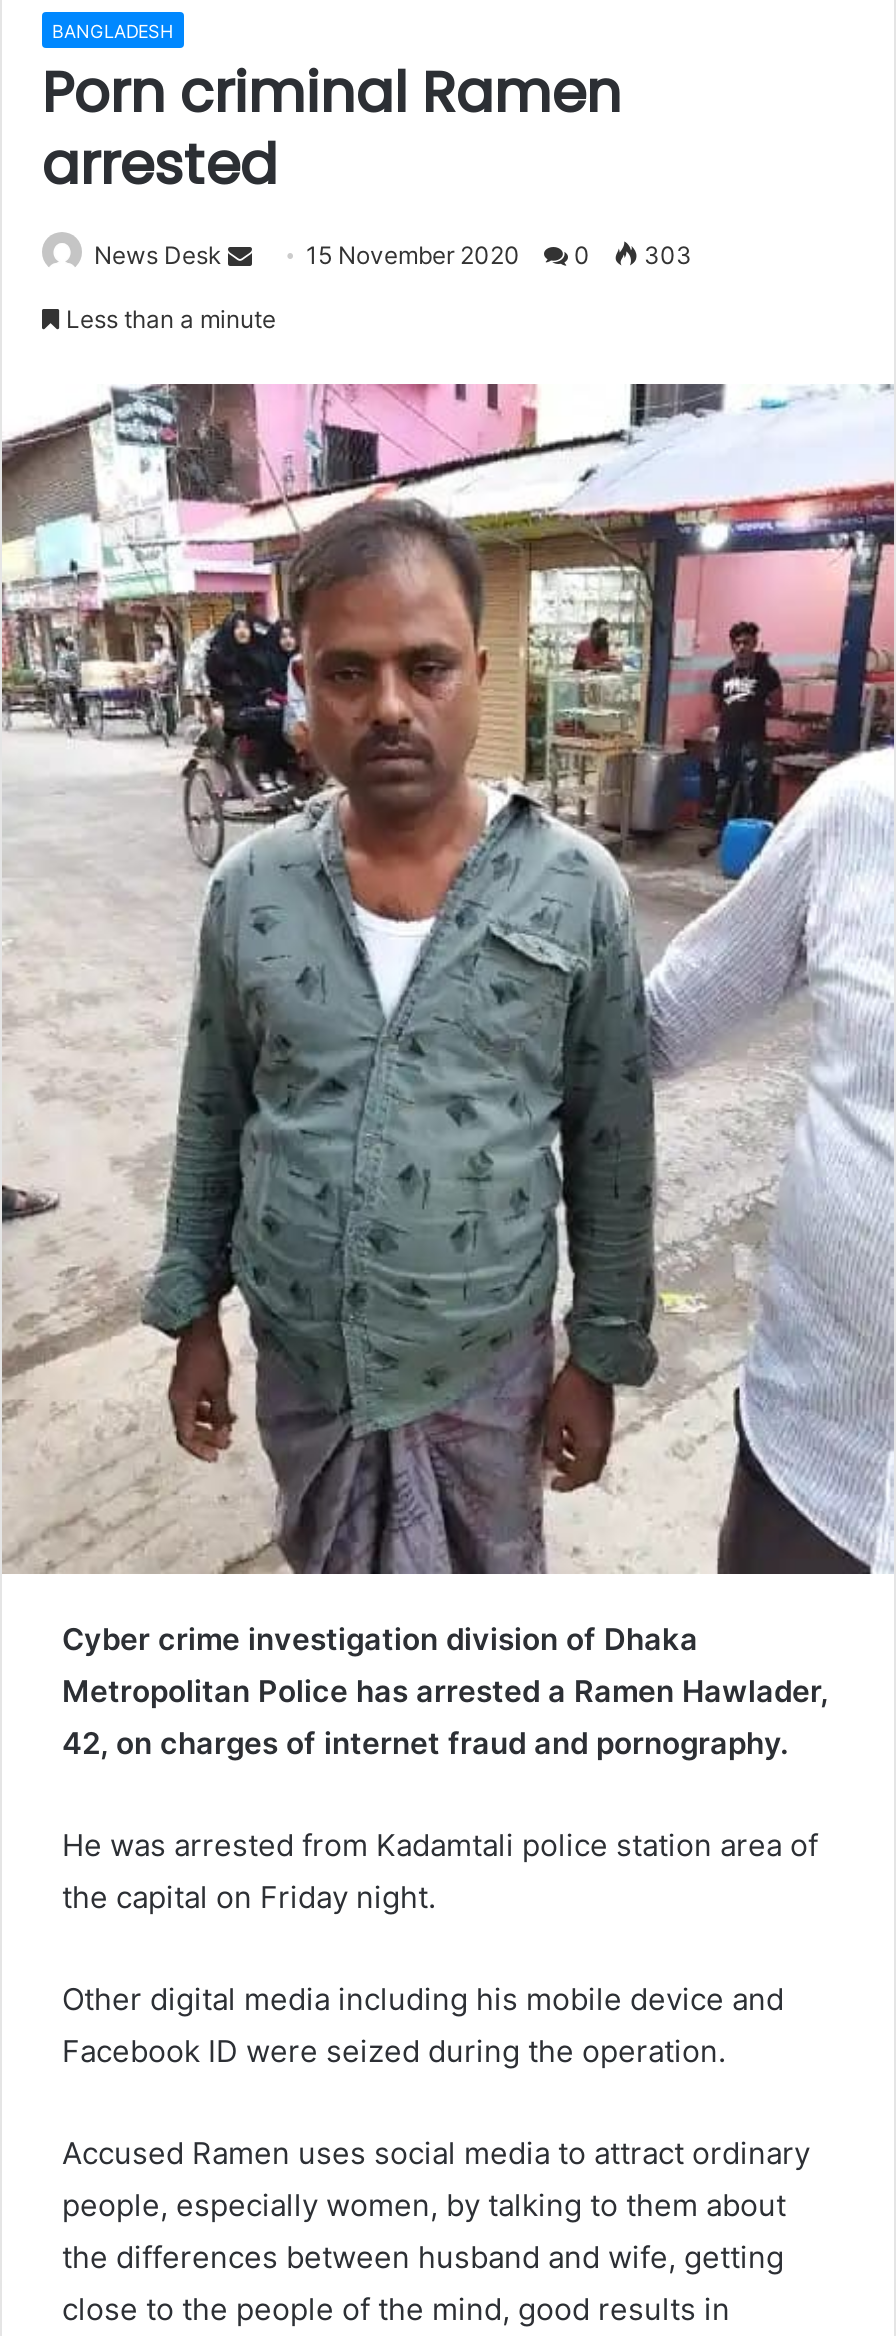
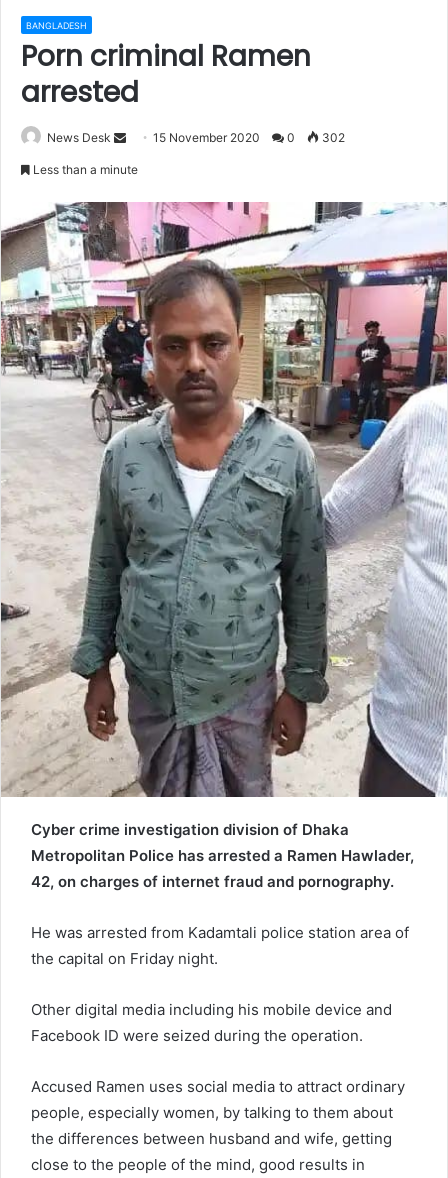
- 303
+ 302
